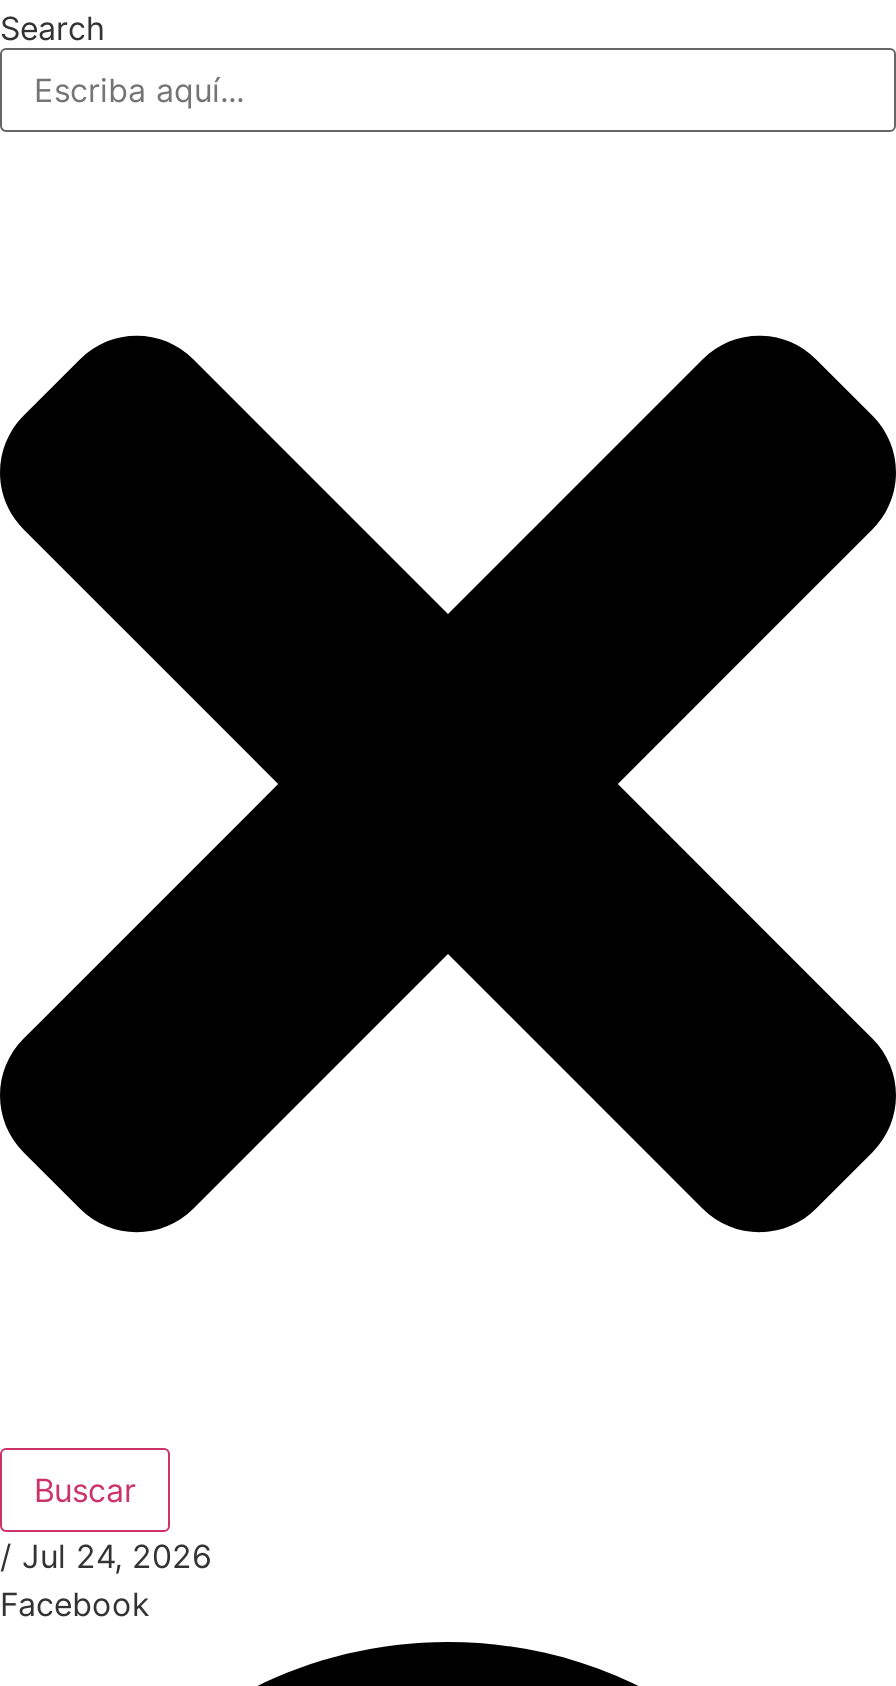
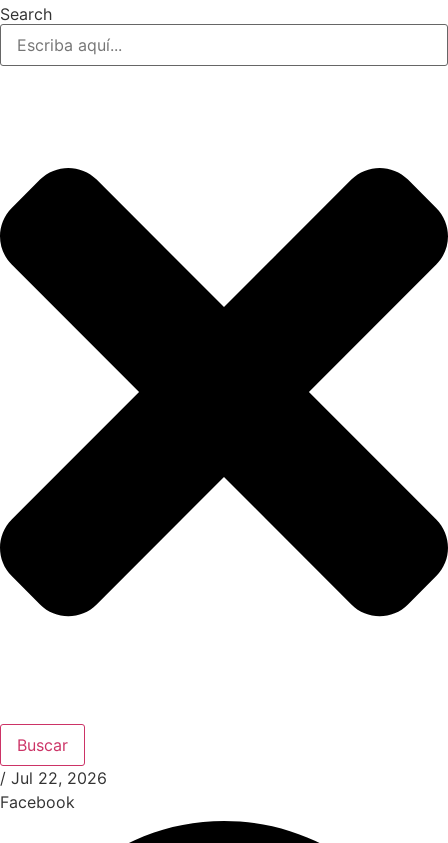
- / Jul 24, 2026
+ / Jul 22, 2026
